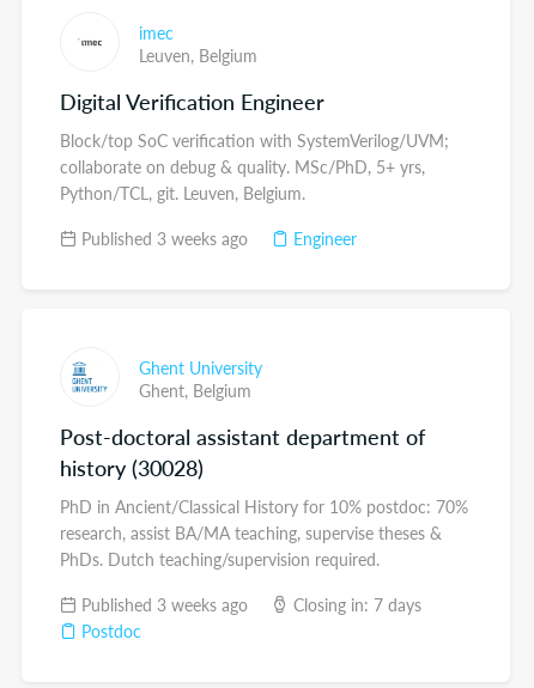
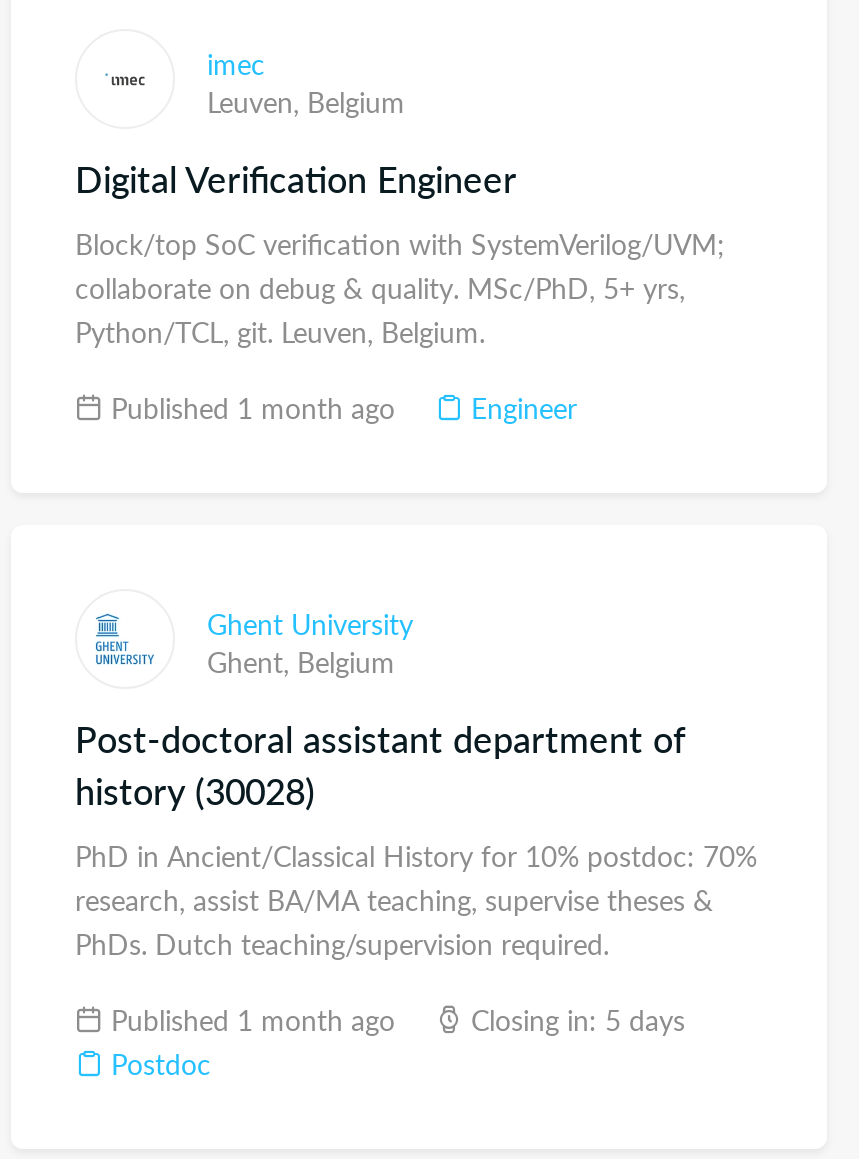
- Published 3 weeks ago
+ Published 1 month ago

- Published 3 weeks ago
+ Published 1 month ago

- Closing in: 7 days
+ Closing in: 5 days
